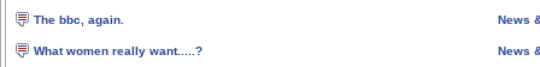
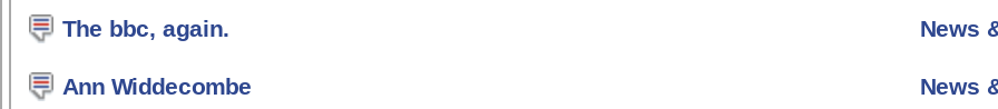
- What women really want.....?
+ Ann Widdecombe
